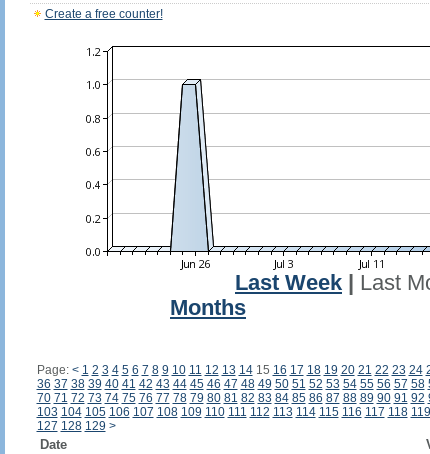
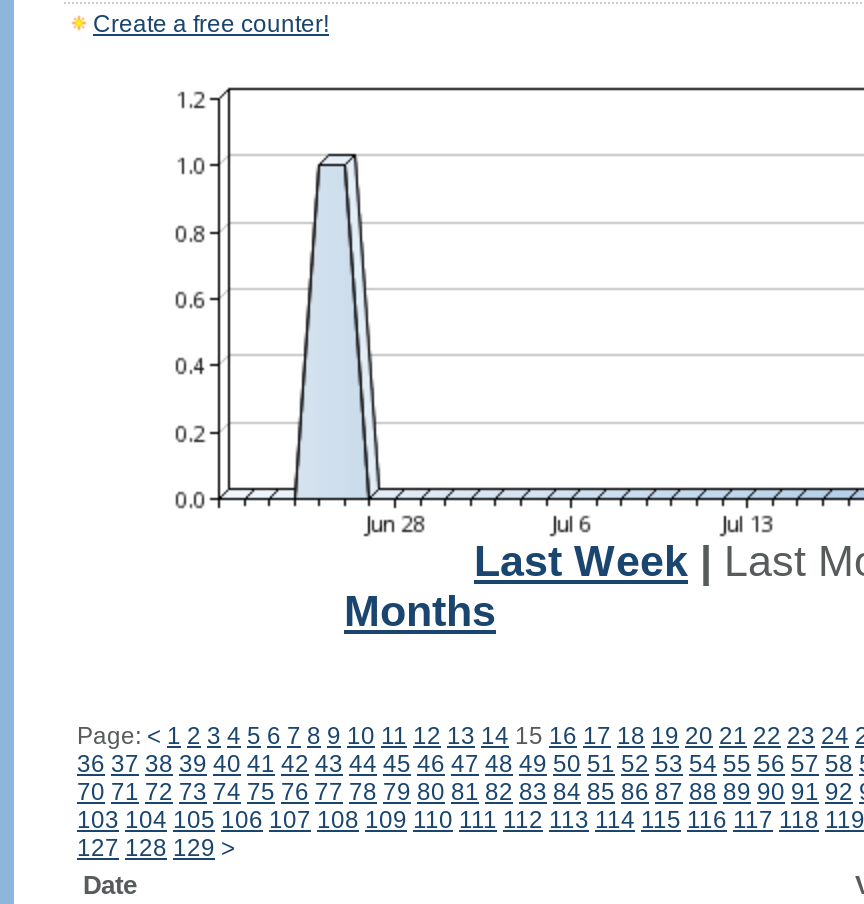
- [image]
+ [image]
